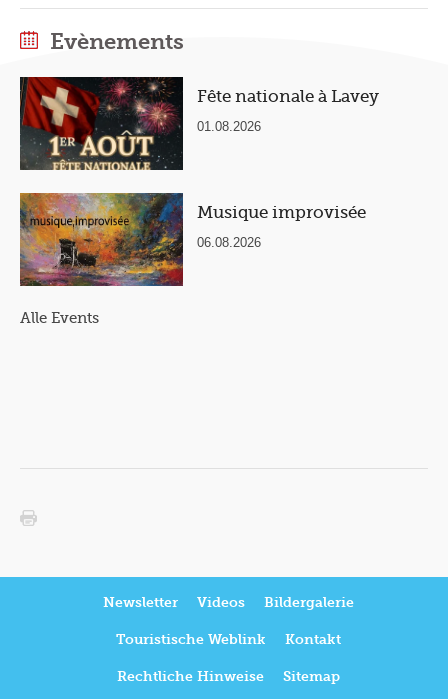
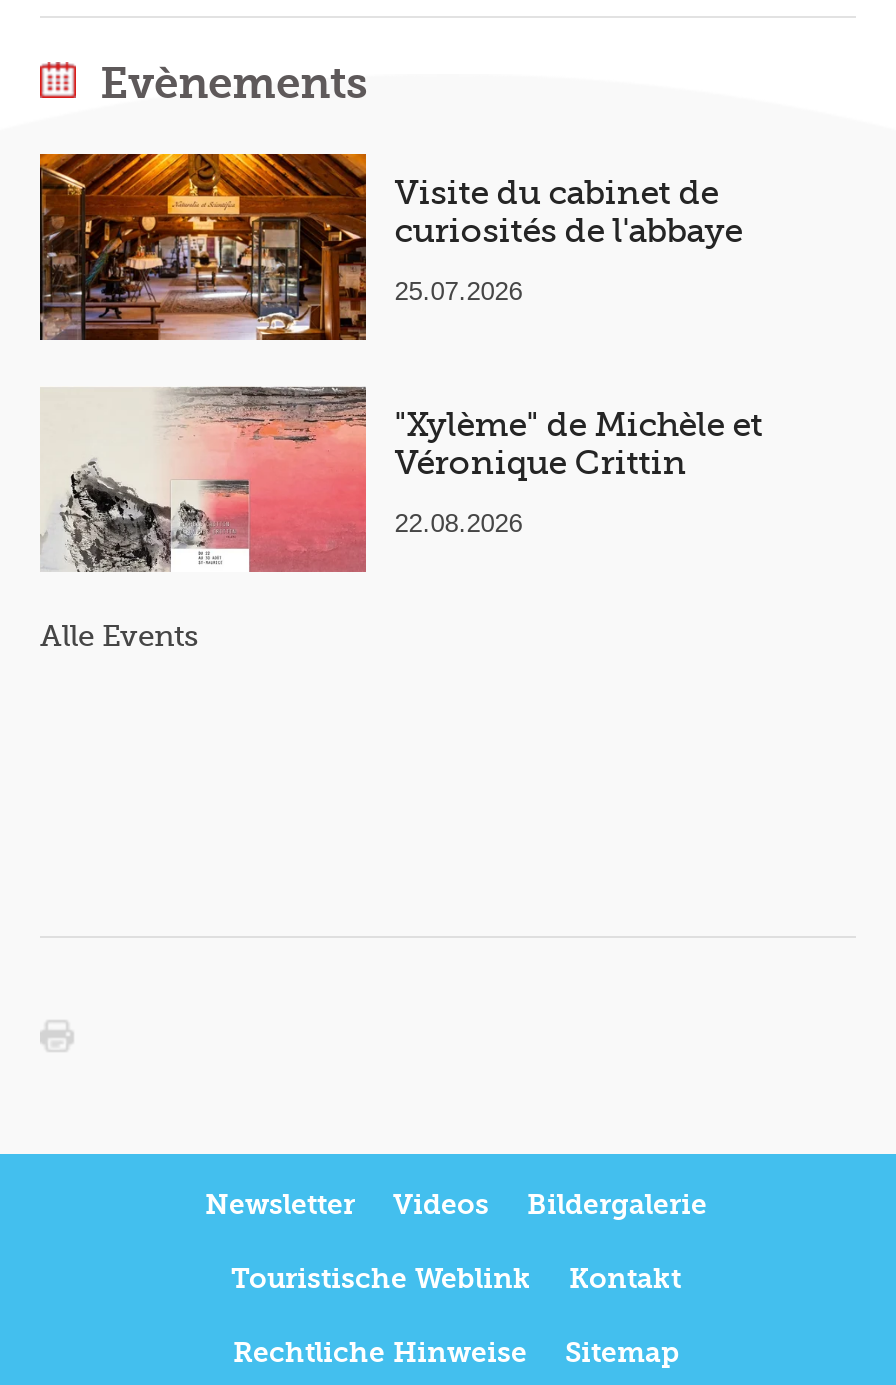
- [image]
- 01.08.2026
+ [image]
+ 25.07.2026

- Fête nationale à Lavey
+ Visite du cabinet de
+ curiosités de l'abbaye

- [image]
- 06.08.2026
+ [image]
+ 22.08.2026

- Musique improvisée
+ "Xylème" de Michèle et
+ Véronique Crittin
